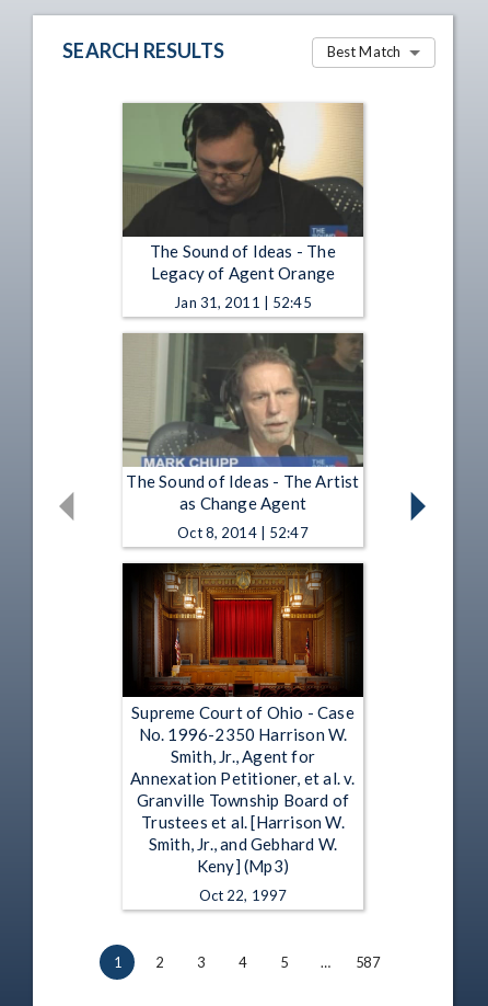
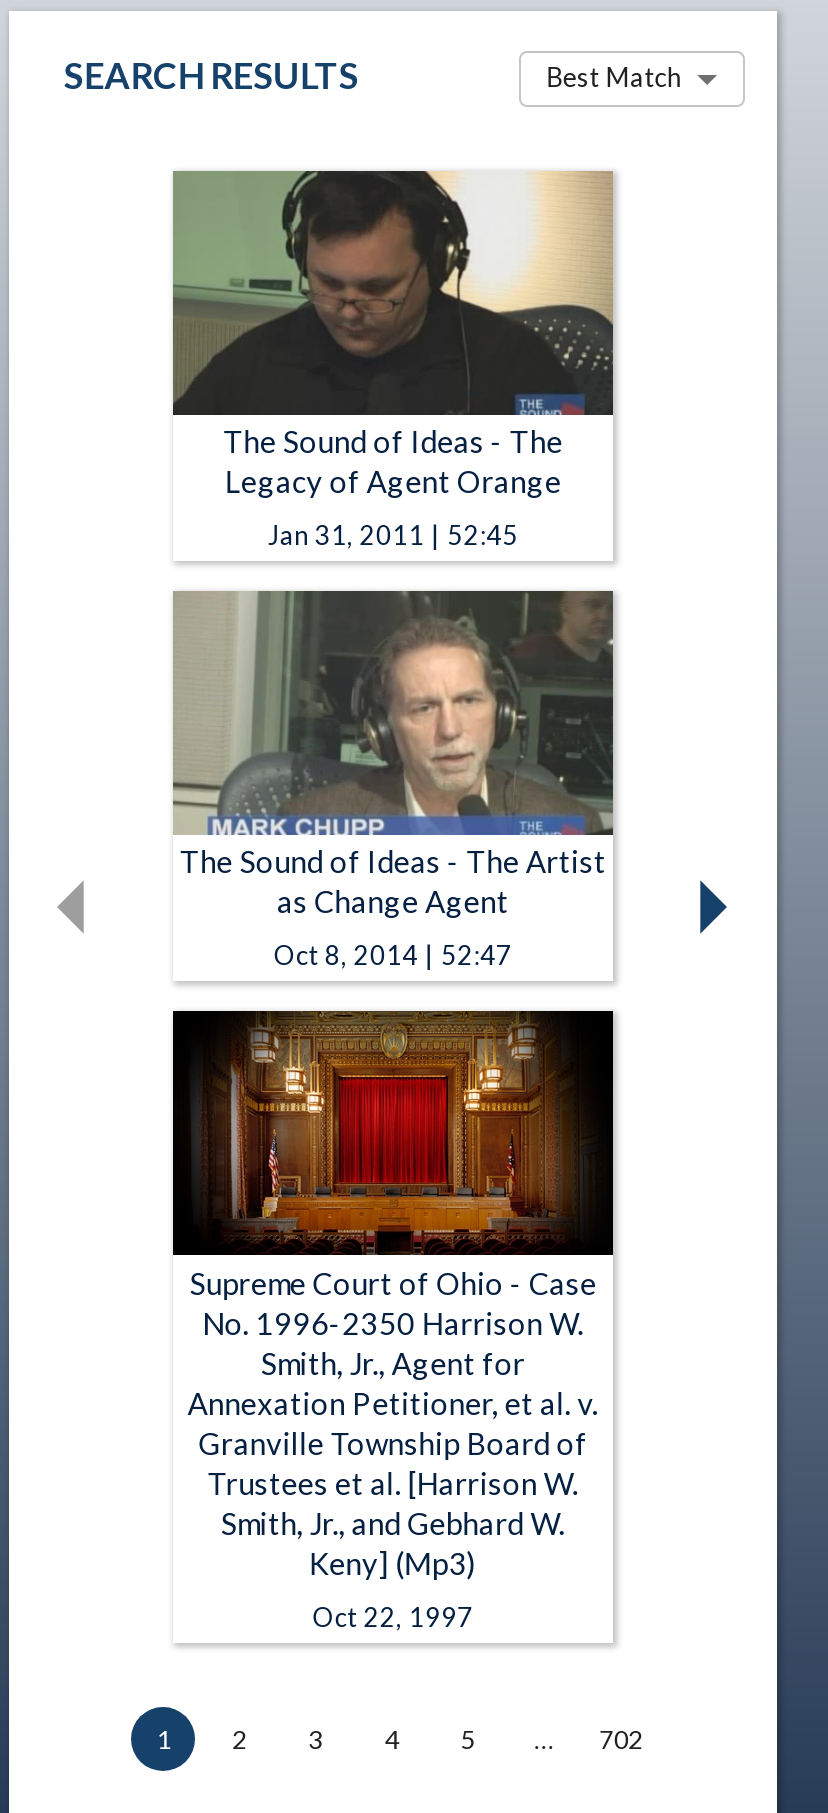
- 587
+ 702
